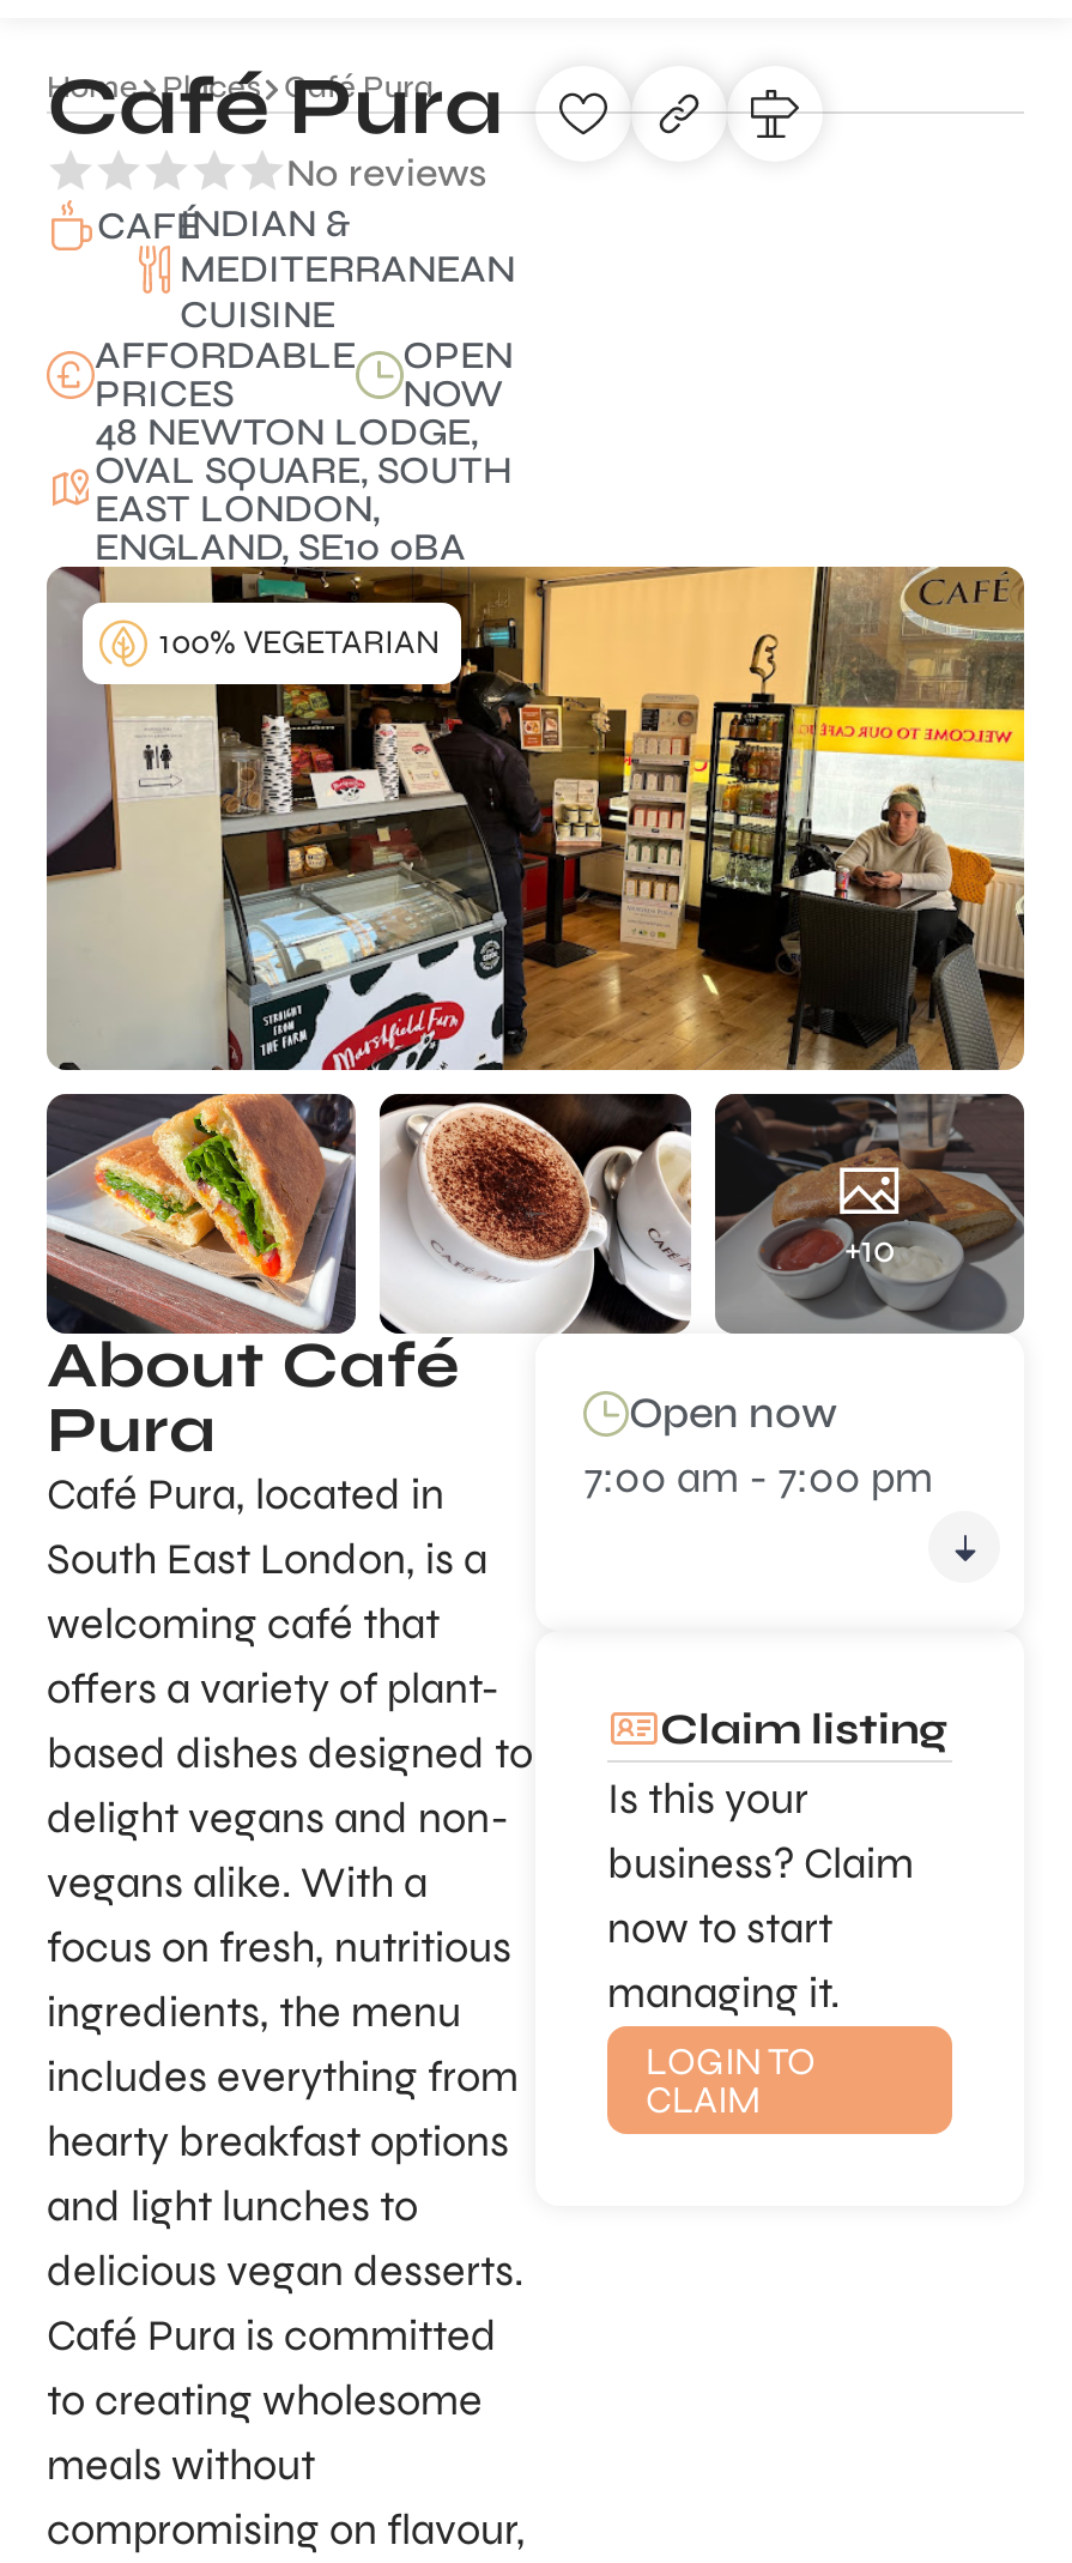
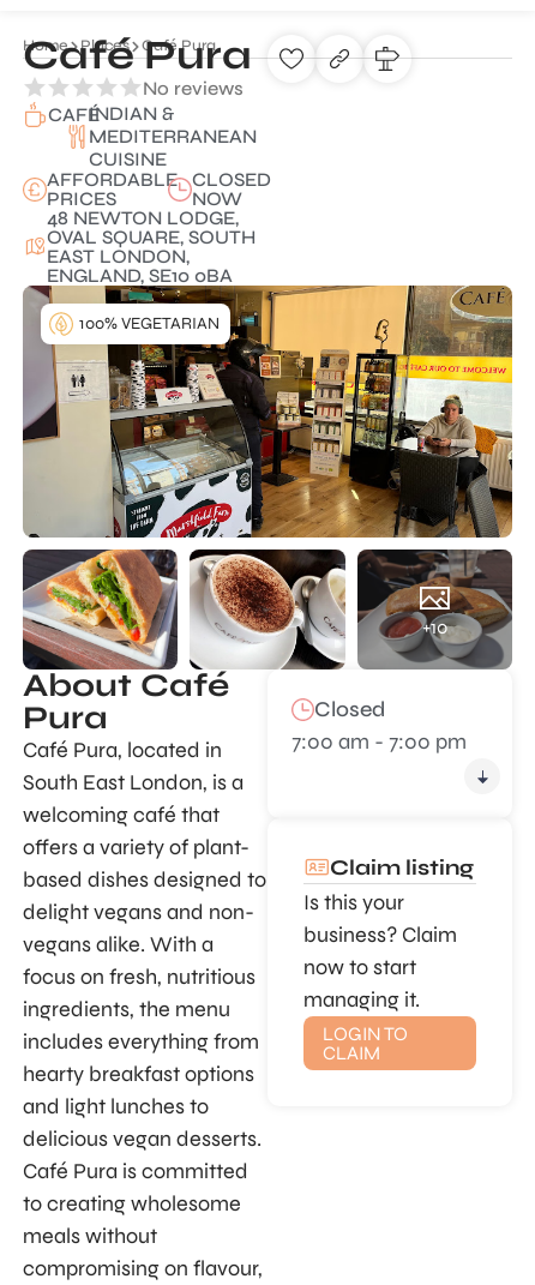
- OPEN
+ CLOSED

- Open now
+ Closed
